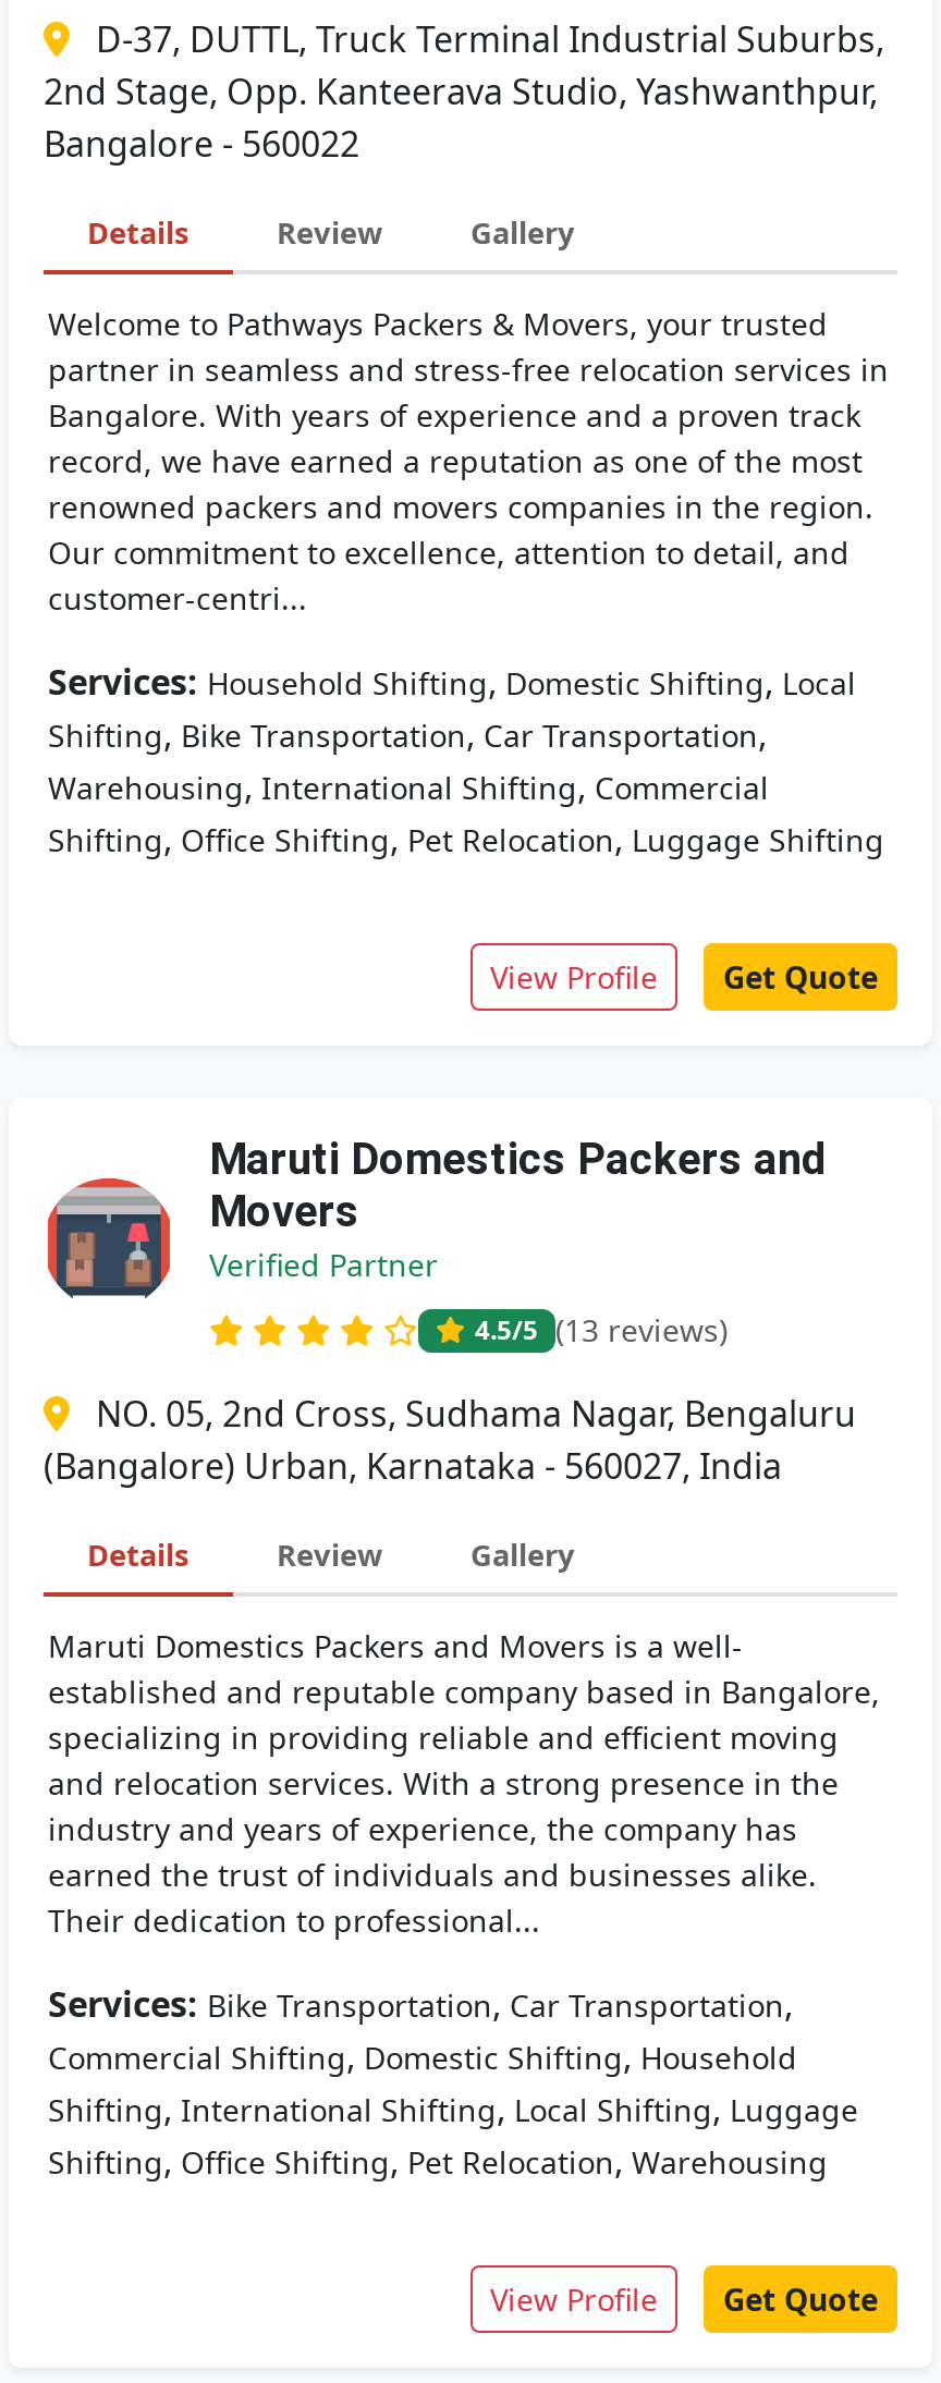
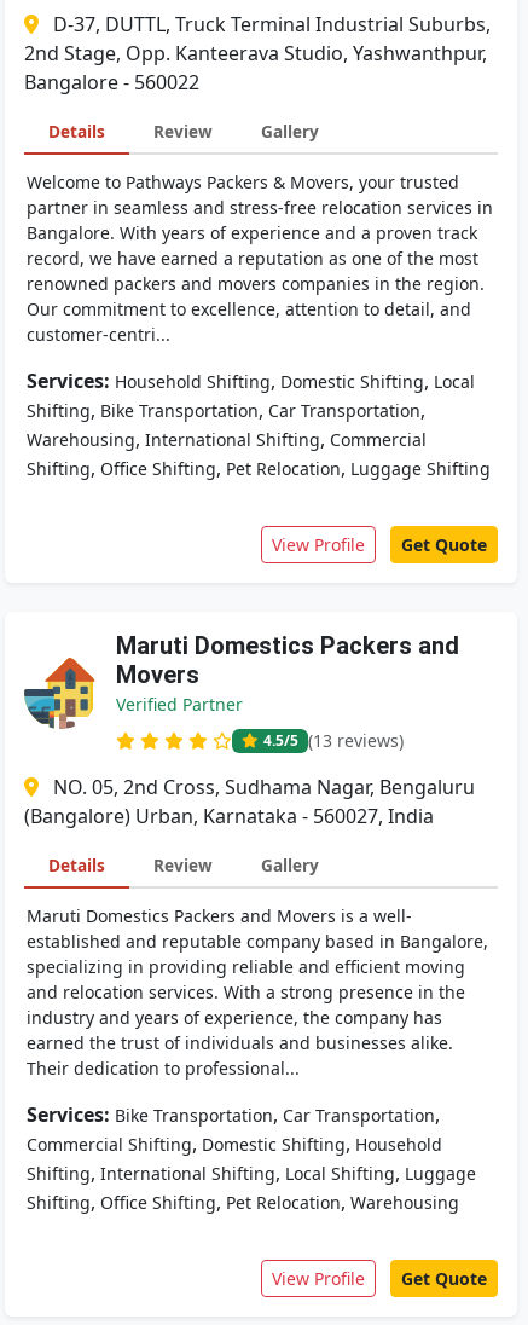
- [image]
+ [image]
